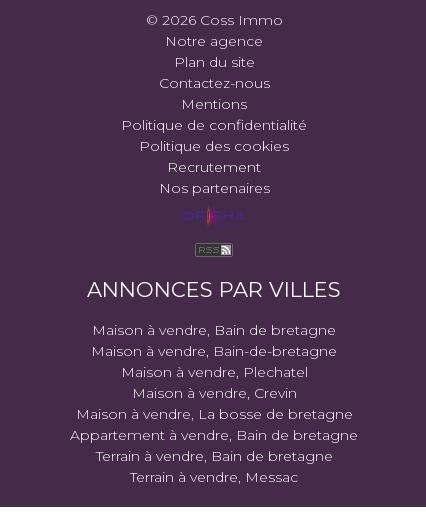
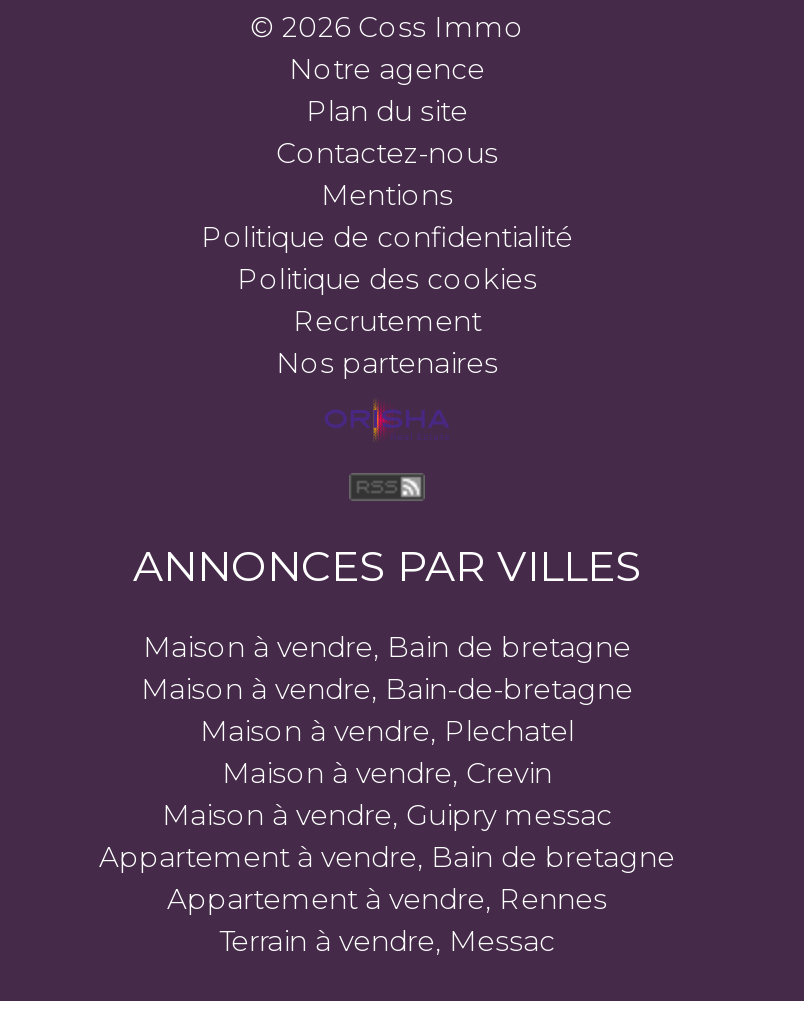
- Maison à vendre, La bosse de bretagne
+ Maison à vendre, Guipry messac

- Terrain à vendre, Bain de bretagne
+ Appartement à vendre, Rennes
